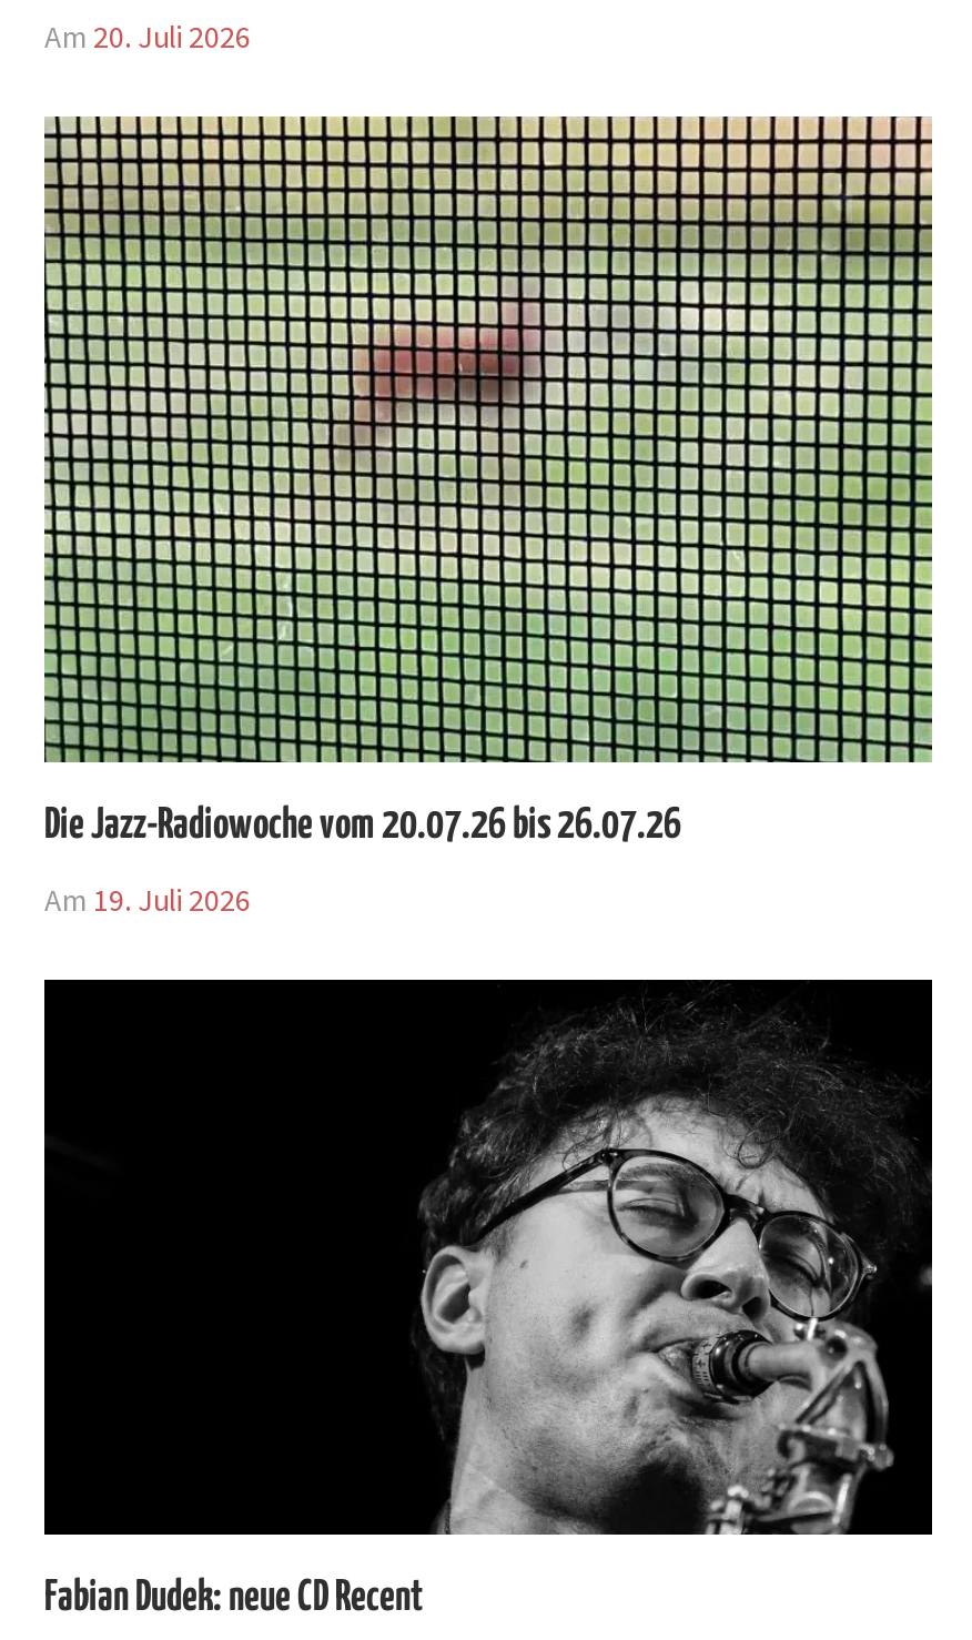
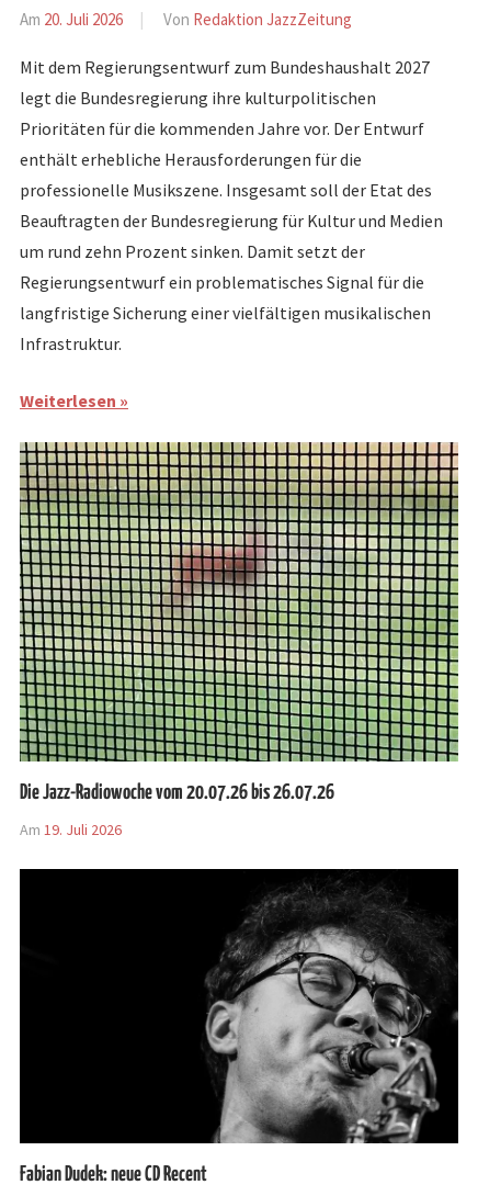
+ Von Redaktion JazzZeitung
+ Mit dem Regierungsentwurf zum Bundeshaushalt 2027
+ legt die Bundesregierung ihre kulturpolitischen
+ Prioritäten für die kommenden Jahre vor. Der Entwurf
+ enthält erhebliche Herausforderungen für die
+ professionelle Musikszene. Insgesamt soll der Etat des
+ Beauftragten der Bundesregierung für Kultur und Medien
+ um rund zehn Prozent sinken. Damit setzt der
+ Regierungsentwurf ein problematisches Signal für die
+ langfristige Sicherung einer vielfältigen musikalischen
+ Infrastruktur.
+ Weiterlesen
